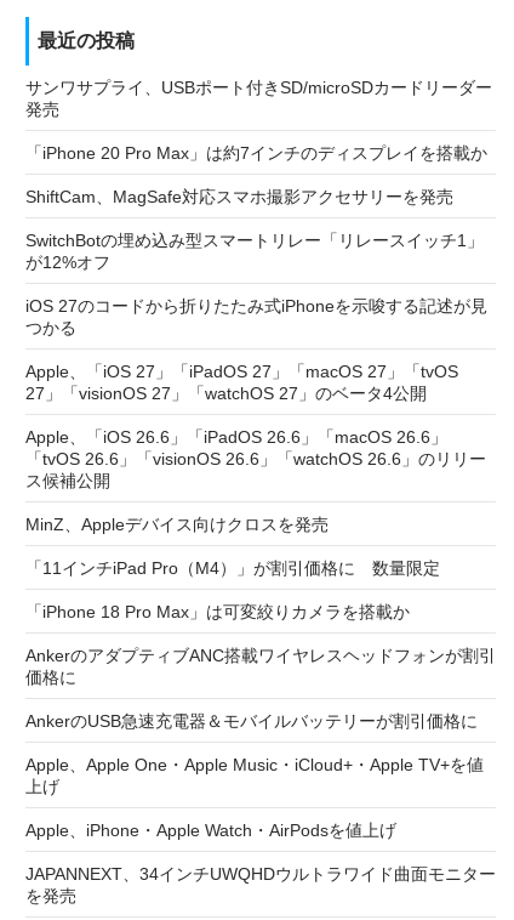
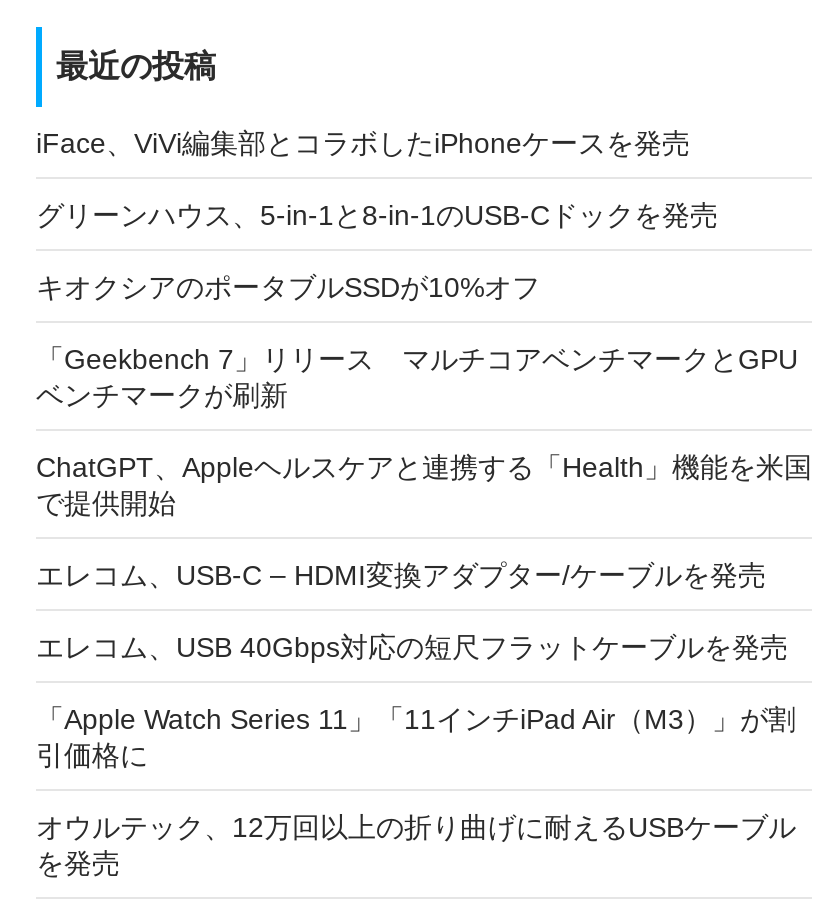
- サンワサプライ、USBポート付きSD/microSDカードリーダー
- 発売
- 「iPhone 20 Pro Max」は約7インチのディスプレイを搭載か
- ShiftCam、MagSafe対応スマホ撮影アクセサリーを発売
- SwitchBotの埋め込み型スマートリレー「リレースイッチ1」
- が12%オフ
- iOS 27のコードから折りたたみ式iPhoneを示唆する記述が見
- つかる
- Apple、「iOS 27」「iPadOS 27」「macOS 27」「tvOS
- 27」「visionOS 27」「watchOS 27」のベータ4公開
- Apple、「iOS 26.6」「iPadOS 26.6」「macOS 26.6」
- 「tvOS 26.6」「visionOS 26.6」「watchOS 26.6」のリリー
- ス候補公開
- MinZ、Appleデバイス向けクロスを発売
- 「11インチiPad Pro（M4）」が割引価格に 数量限定
- 「iPhone 18 Pro Max」は可変絞りカメラを搭載か
- AnkerのアダプティブANC搭載ワイヤレスヘッドフォンが割引
- 価格に
- AnkerのUSB急速充電器＆モバイルバッテリーが割引価格に
- Apple、Apple One・Apple Music・iCloud+・Apple TV+を値
- 上げ
- Apple、iPhone・Apple Watch・AirPodsを値上げ
- JAPANNEXT、34インチUWQHDウルトラワイド曲面モニター
+ iFace、ViVi編集部とコラボしたiPhoneケースを発売
+ グリーンハウス、5-in-1と8-in-1のUSB-Cドックを発売
+ キオクシアのポータブルSSDが10%オフ
+ 「Geekbench 7」リリース マルチコアベンチマークとGPU
+ ベンチマークが刷新
+ ChatGPT、Appleヘルスケアと連携する「Health」機能を米国
+ で提供開始
+ エレコム、USB-C – HDMI変換アダプター/ケーブルを発売
+ エレコム、USB 40Gbps対応の短尺フラットケーブルを発売
+ 「Apple Watch Series 11」「11インチiPad Air（M3）」が割
+ 引価格に
+ オウルテック、12万回以上の折り曲げに耐えるUSBケーブル
